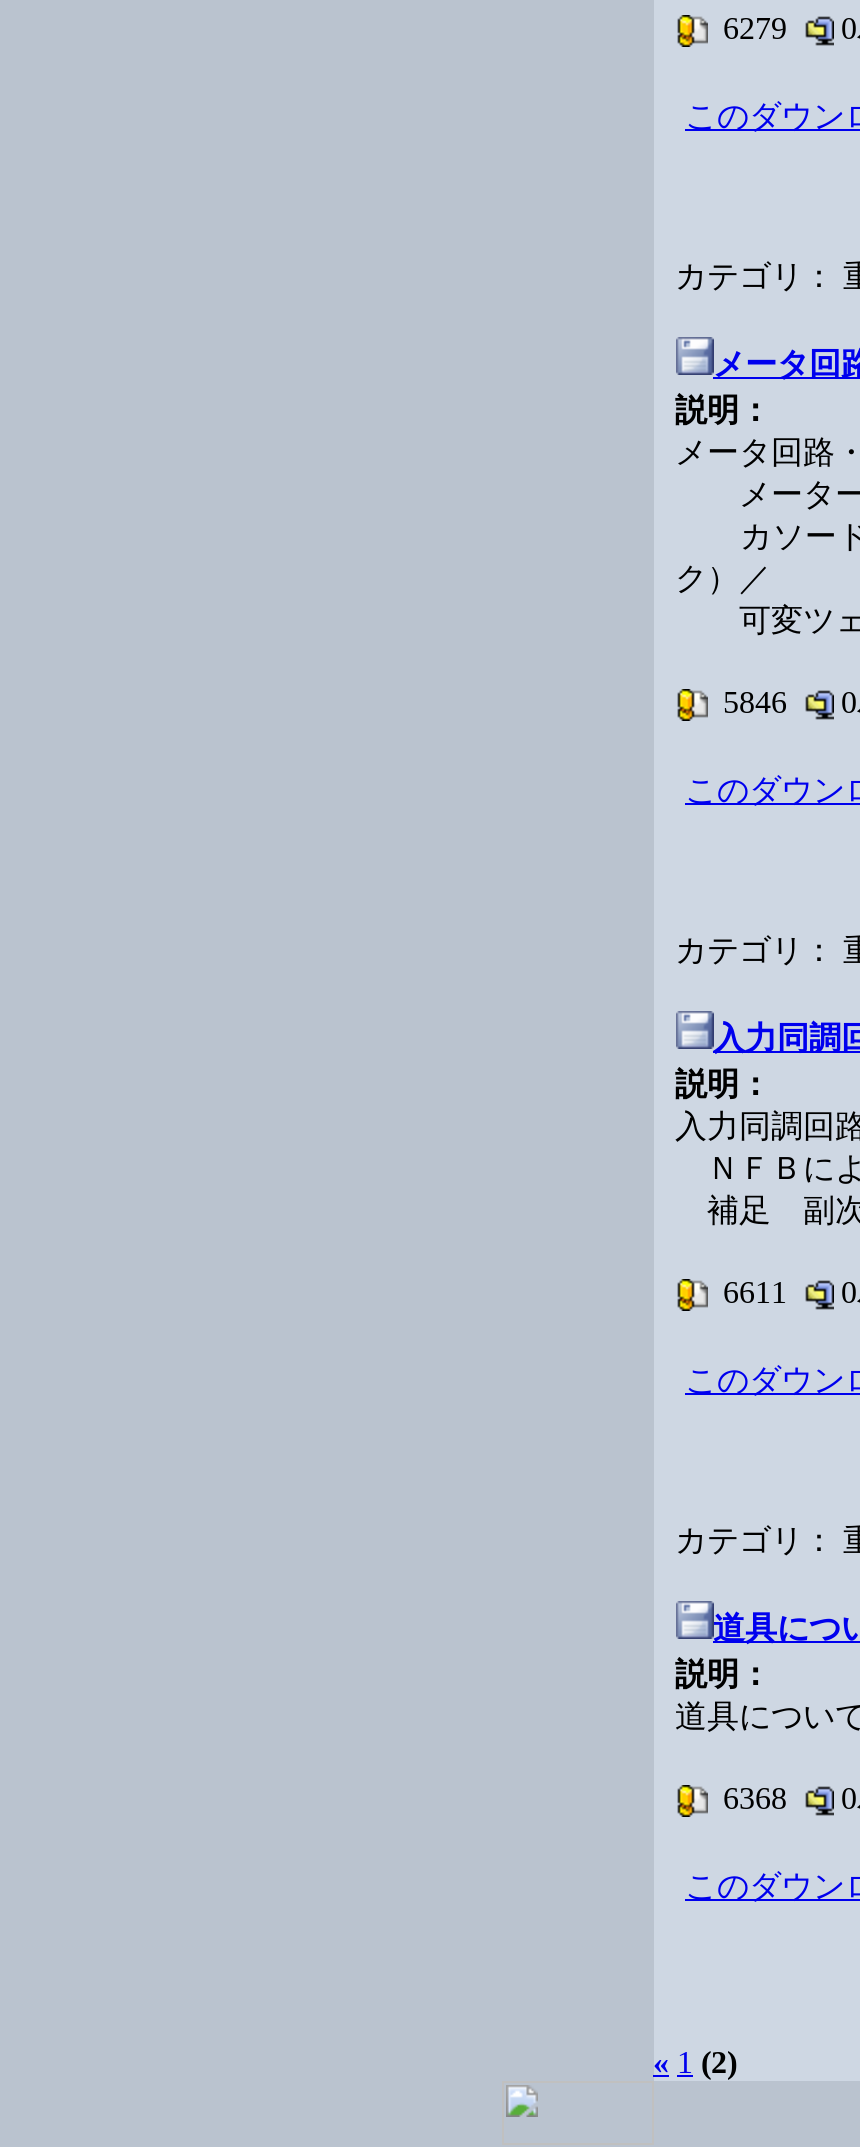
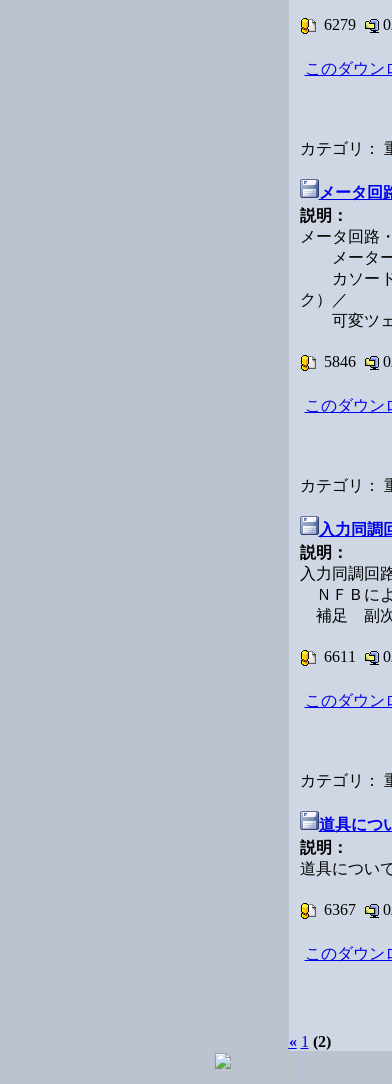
- 6368
+ 6367
